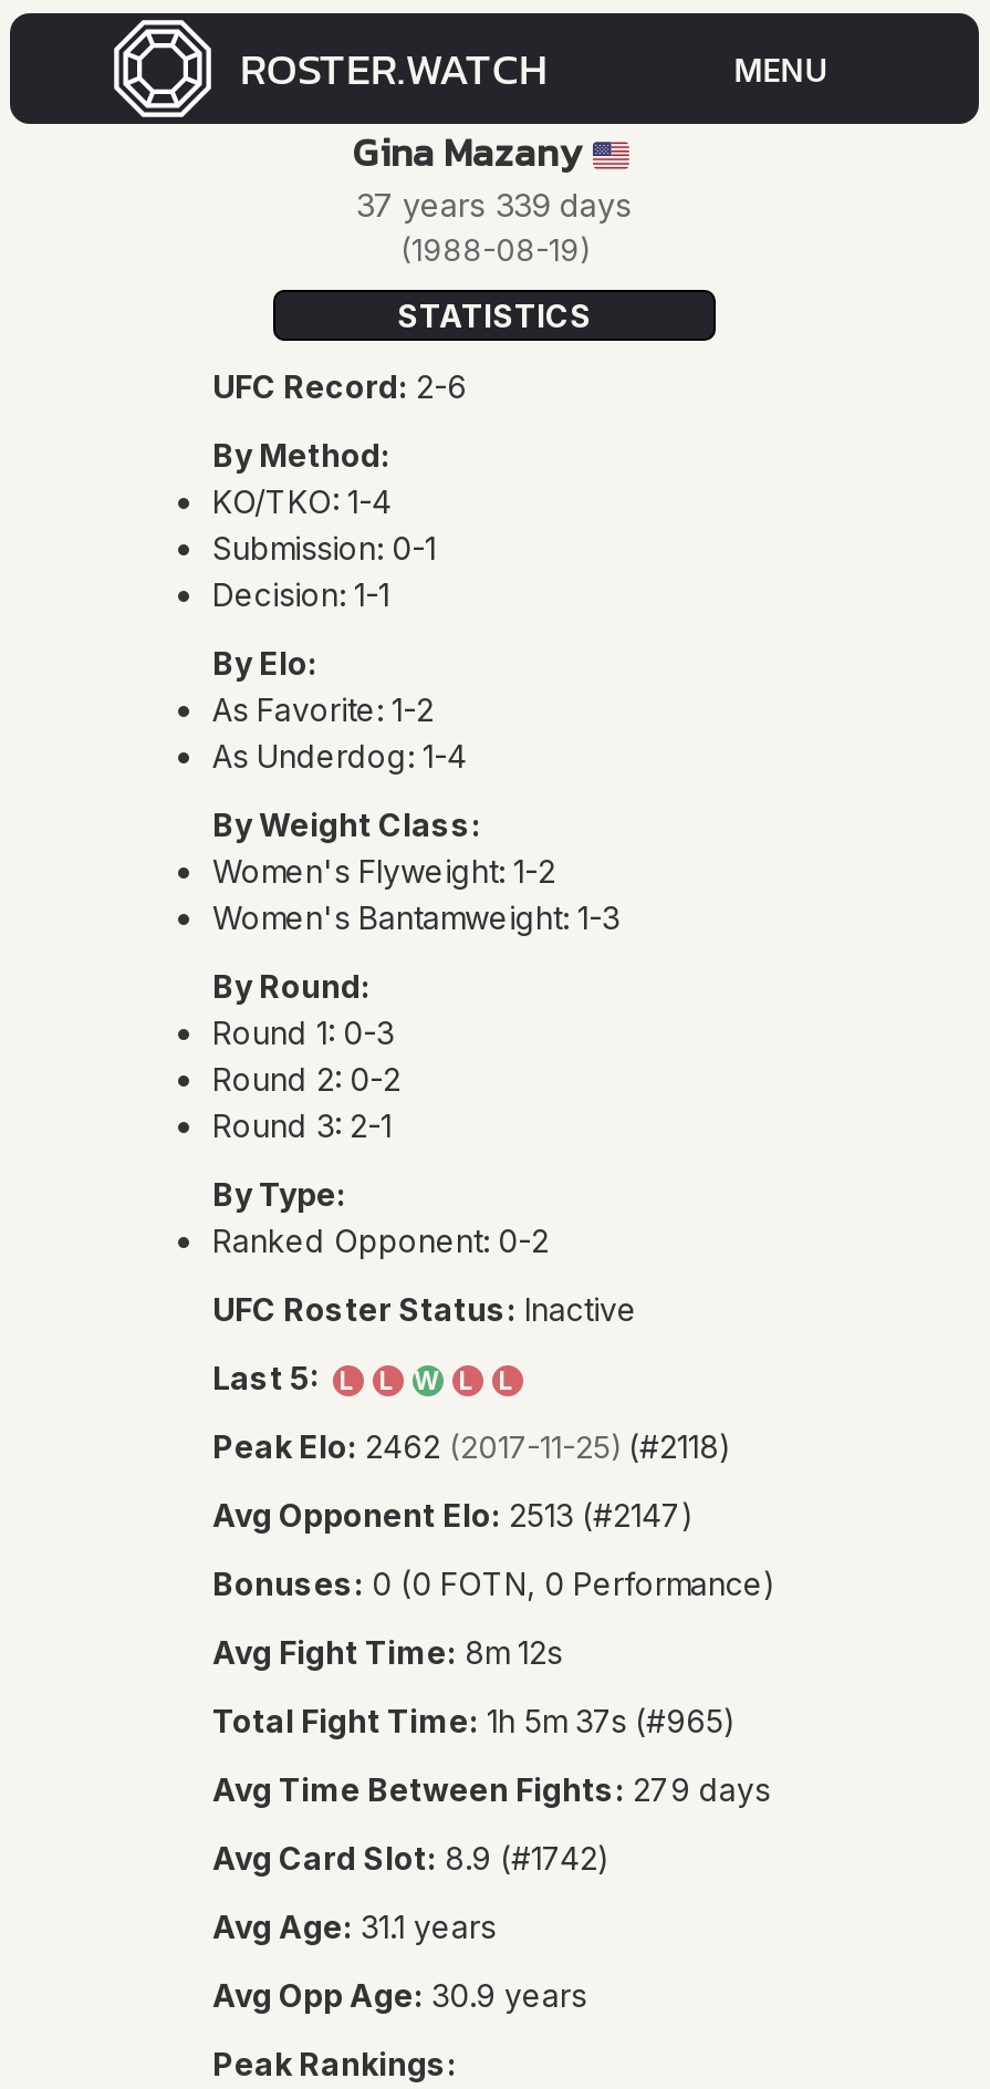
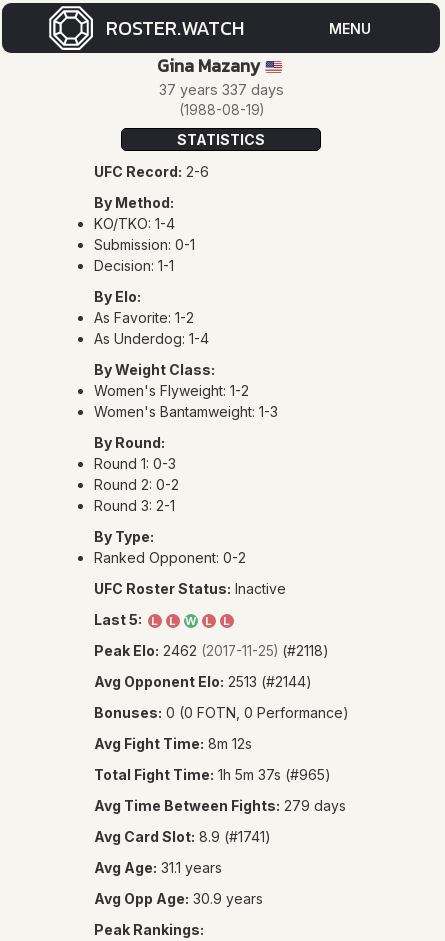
- 37 years 339 days
+ 37 years 337 days

- Avg Opponent Elo: 2513 (#2147)
+ Avg Opponent Elo: 2513 (#2144)

- Avg Card Slot: 8.9 (#1742)
+ Avg Card Slot: 8.9 (#1741)
